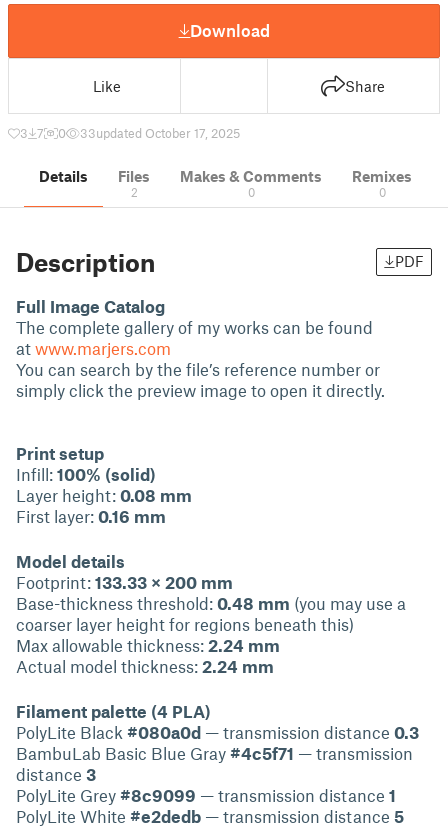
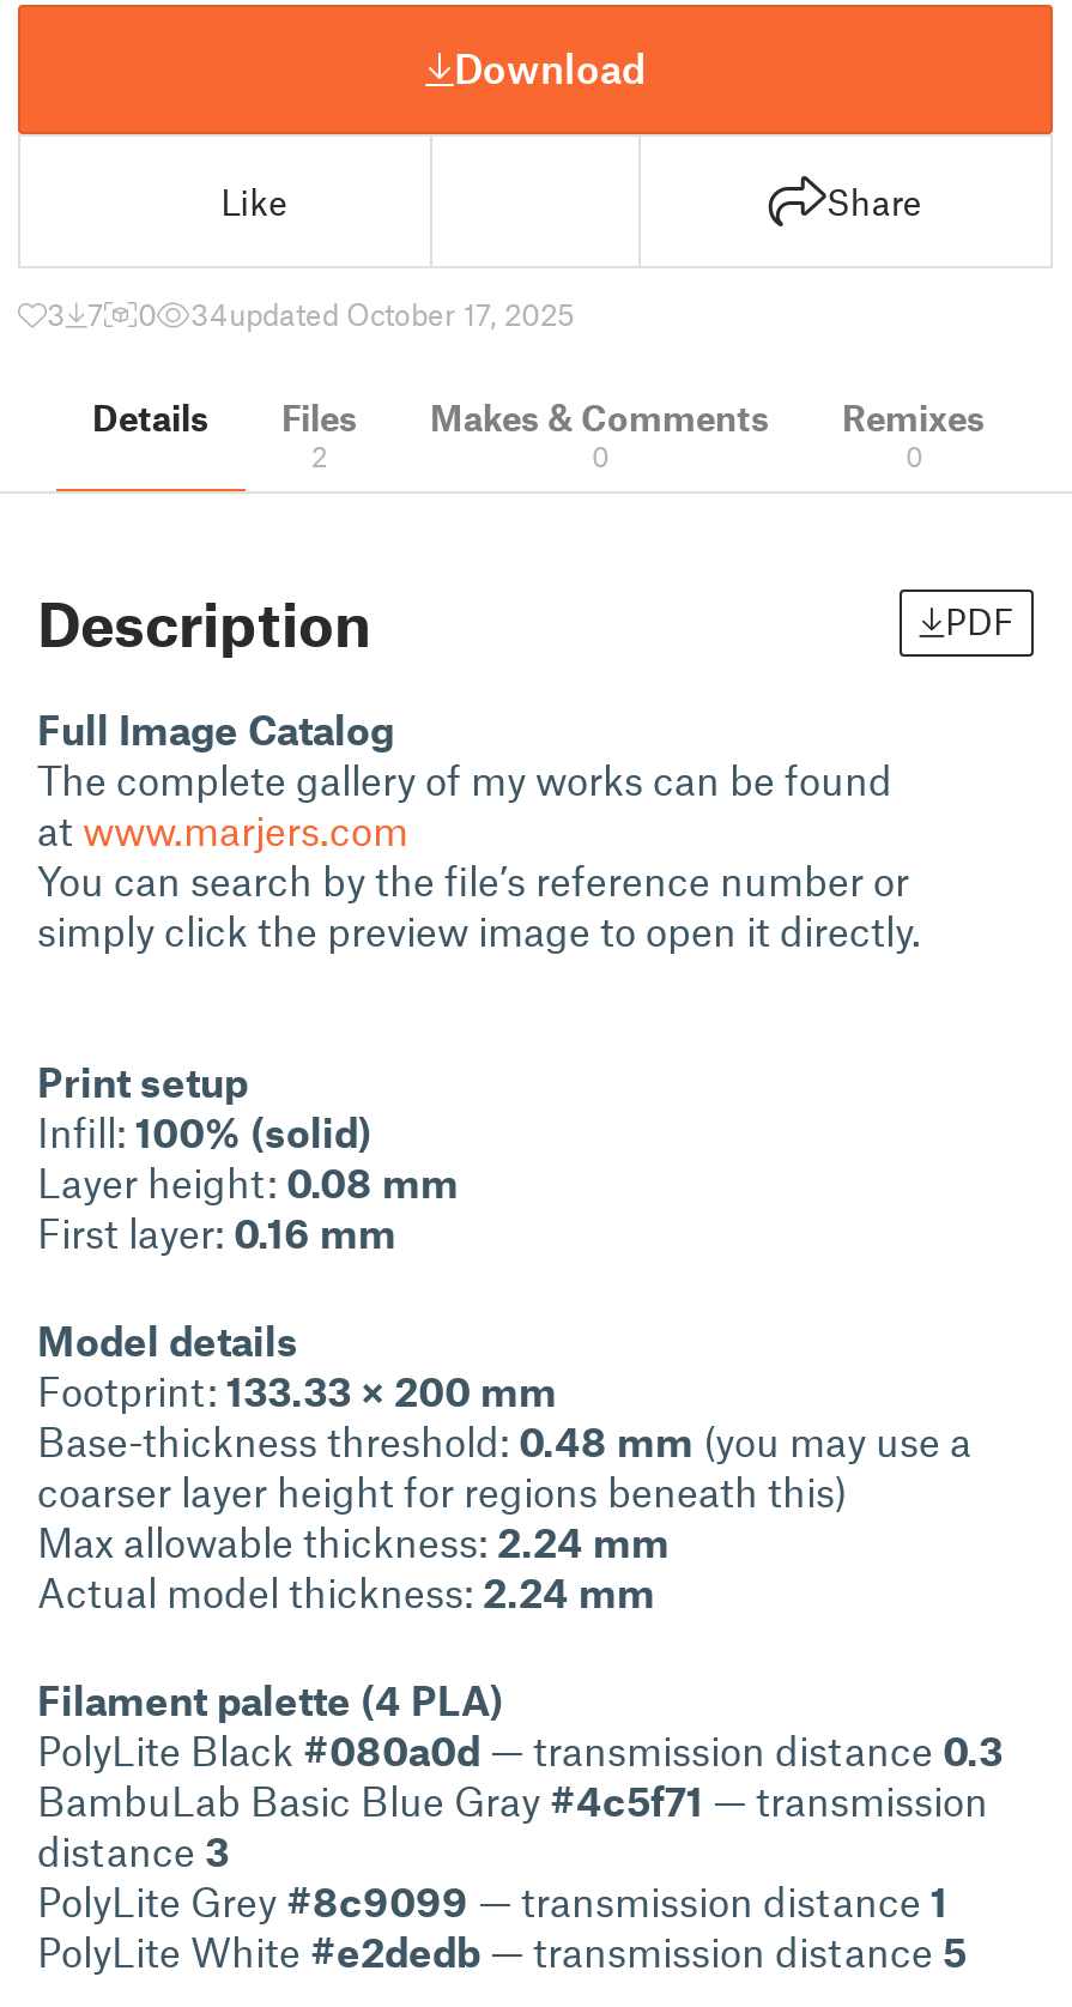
- 33updated October 17, 2025
+ 34updated October 17, 2025
